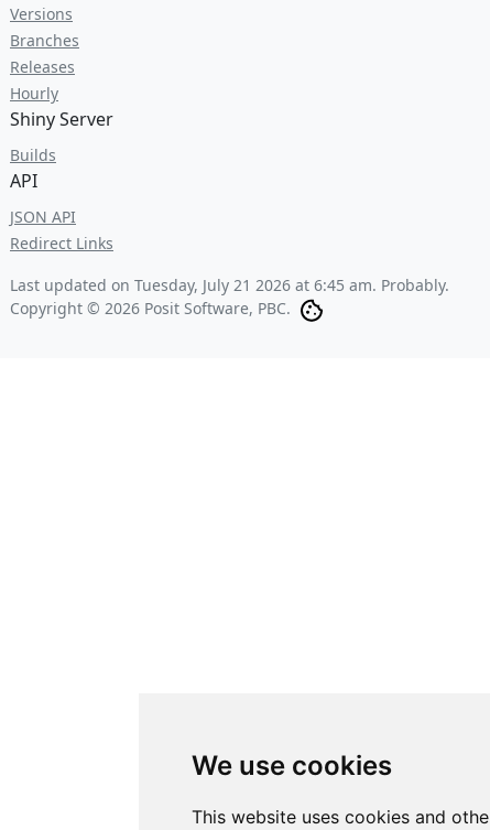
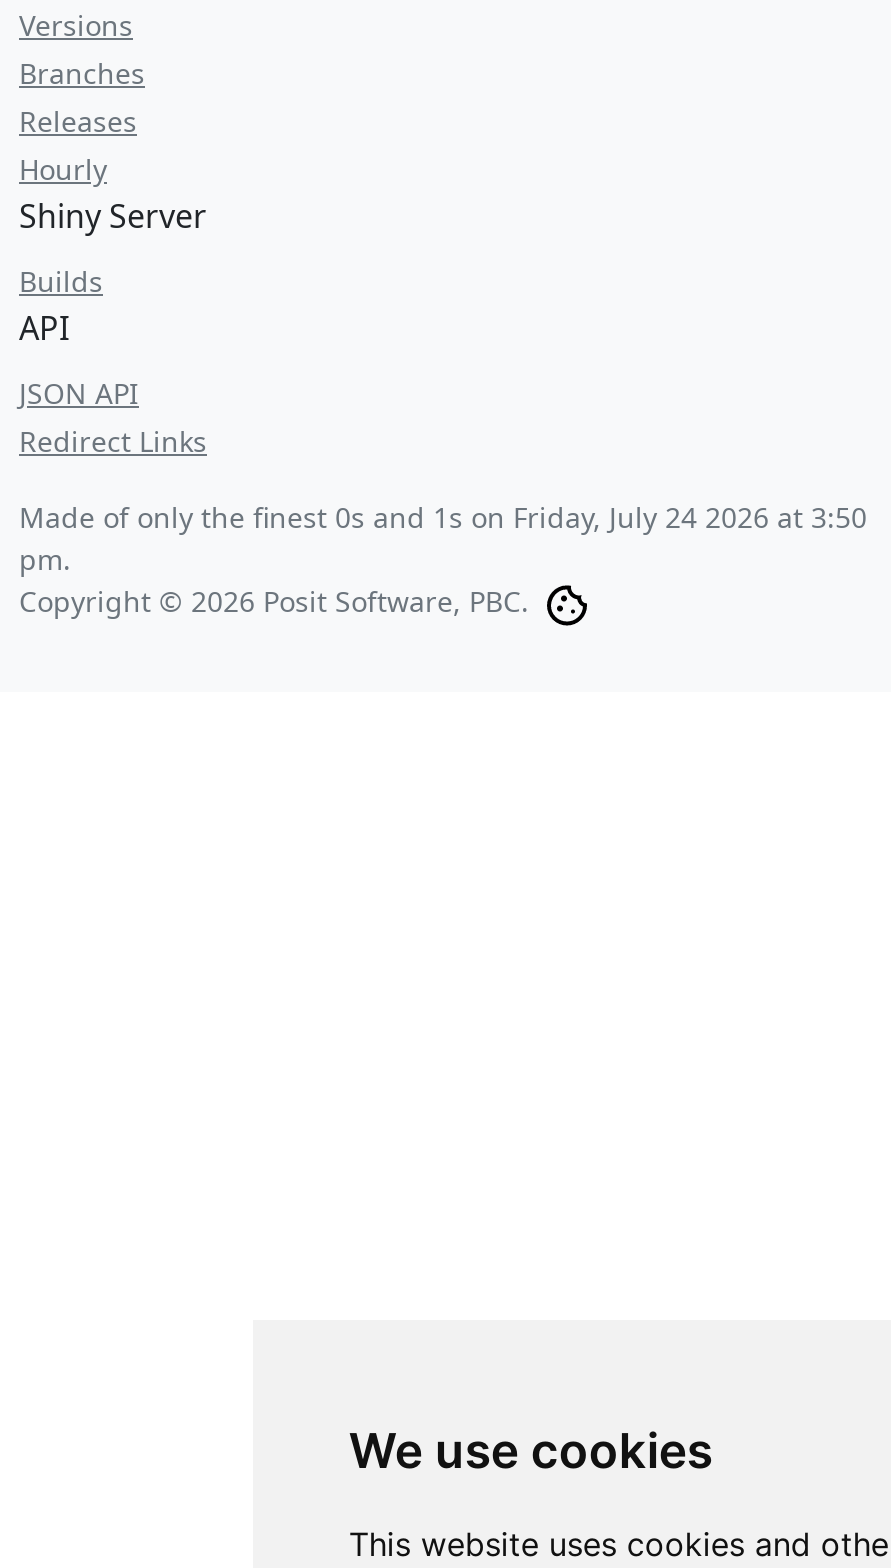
- Last updated on Tuesday, July 21 2026 at 6:45 am. Probably.
+ Made of only the finest 0s and 1s on Friday, July 24 2026 at 3:50
+ pm.
